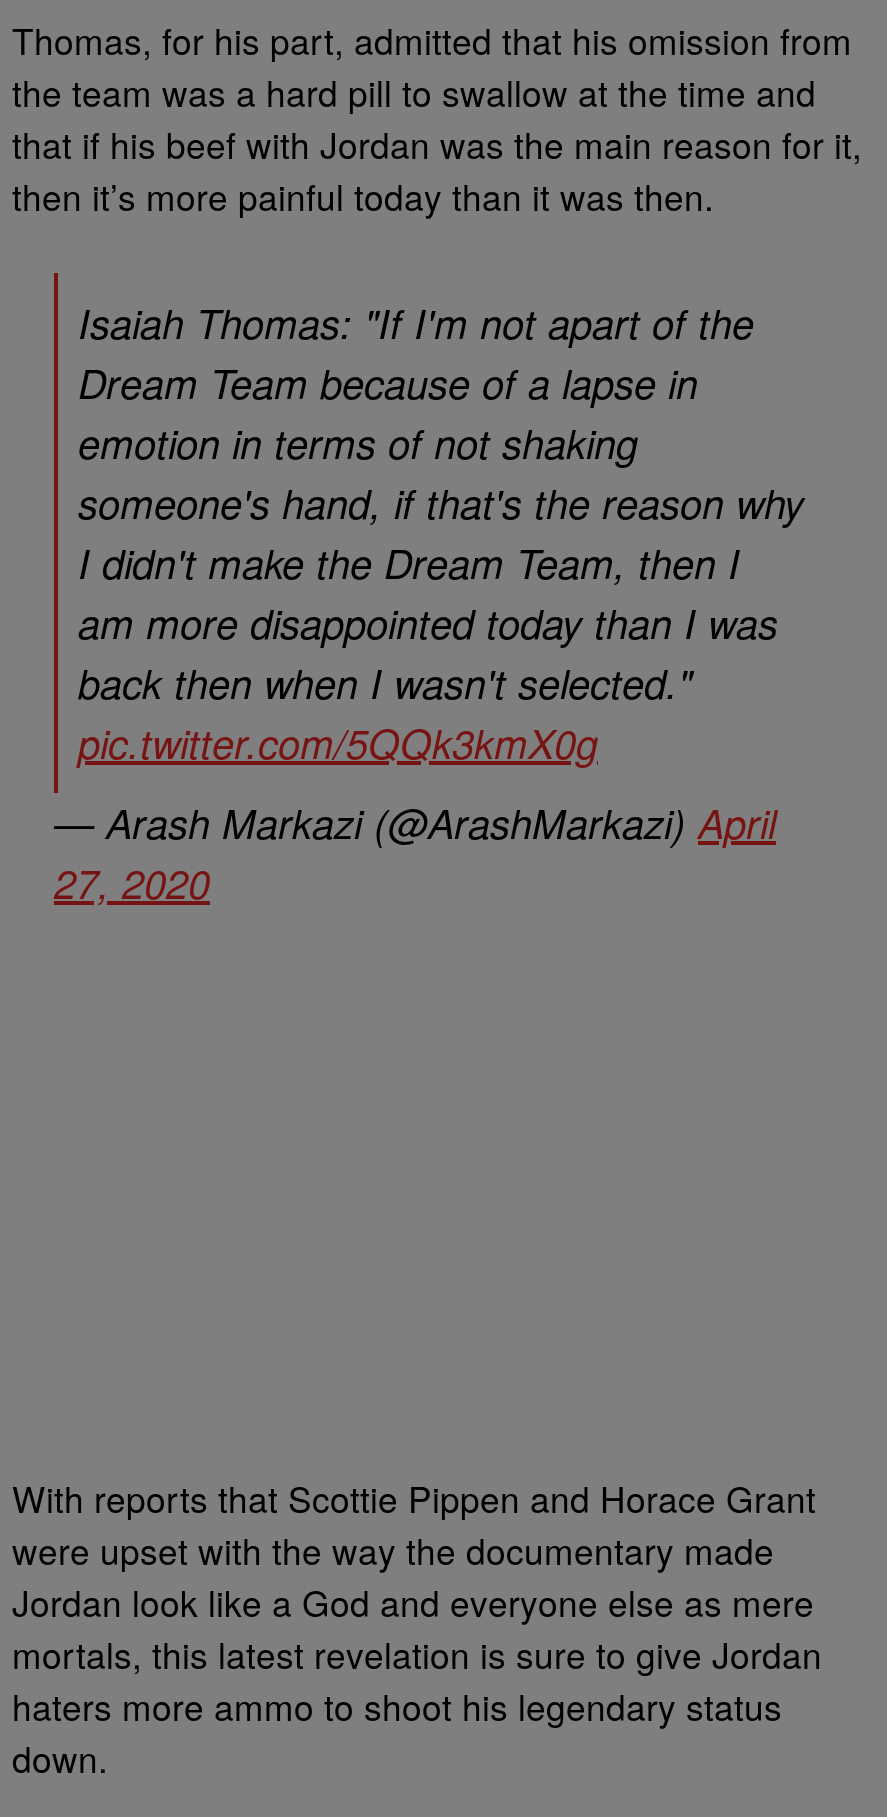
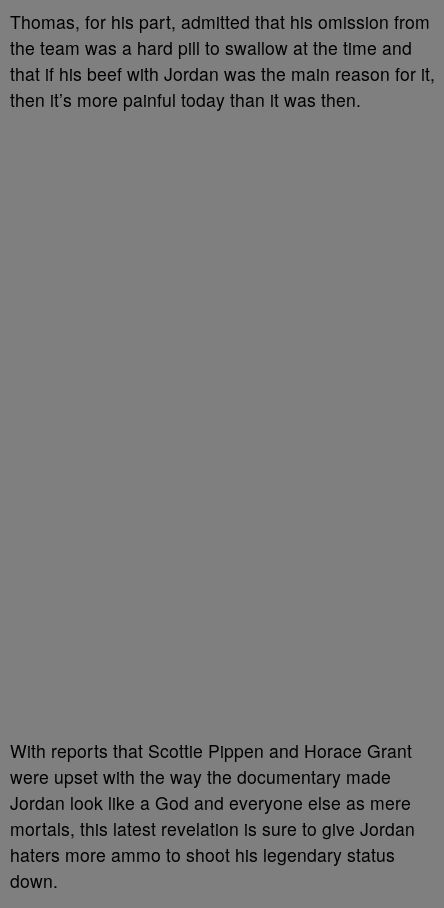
- Isaiah Thomas: "If I'm not apart of the
- Dream Team because of a lapse in
- emotion in terms of not shaking
- someone's hand, if that's the reason why
- I didn't make the Dream Team, then I
- am more disappointed today than I was
- back then when I wasn't selected."
- pic.twitter.com/5QQk3kmX0g
- — Arash Markazi (@ArashMarkazi) April
- 27, 2020
